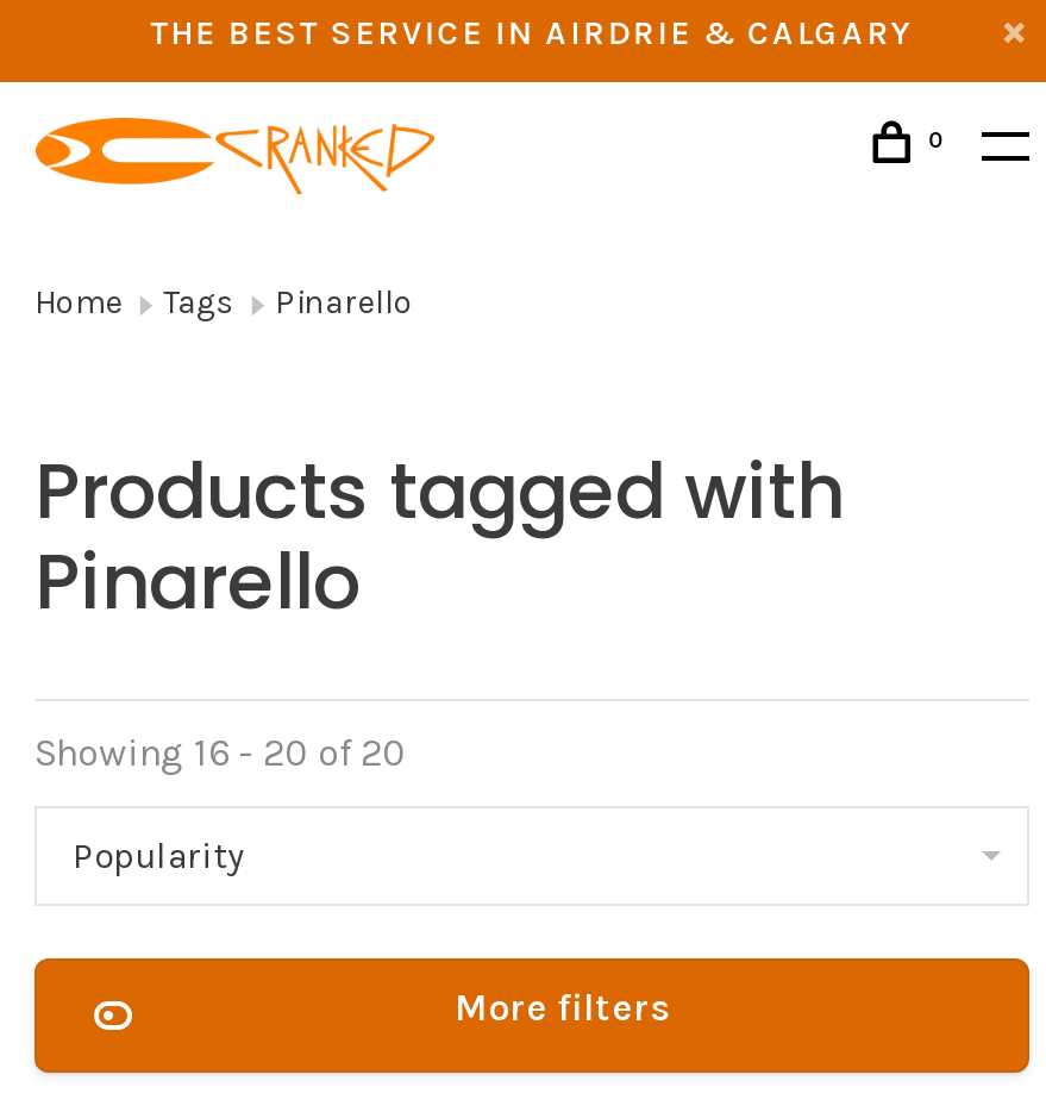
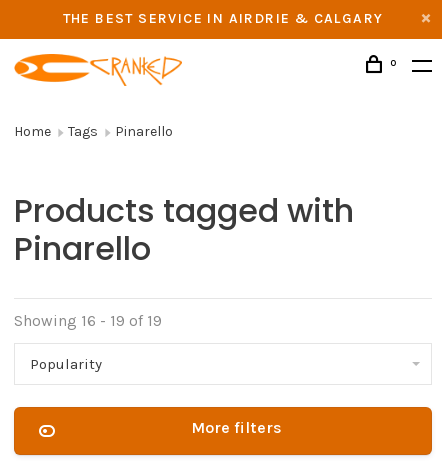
- Showing 16 - 20 of 20
+ Showing 16 - 19 of 19
